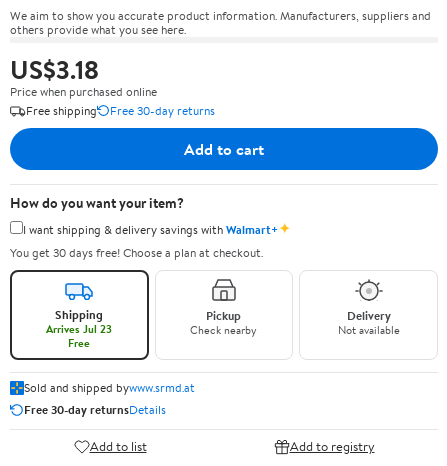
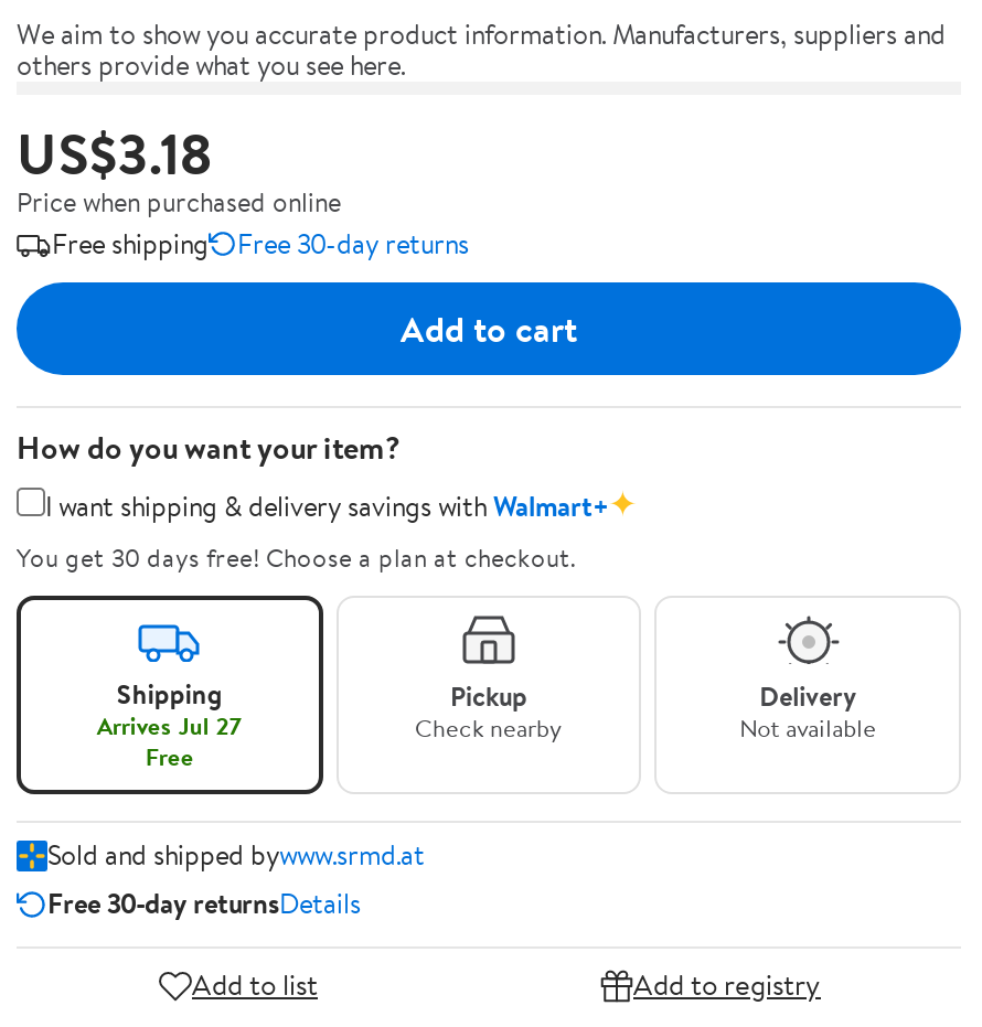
- Arrives Jul 23
+ Arrives Jul 27
